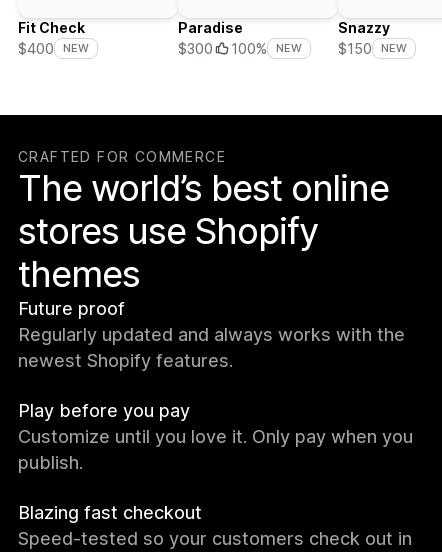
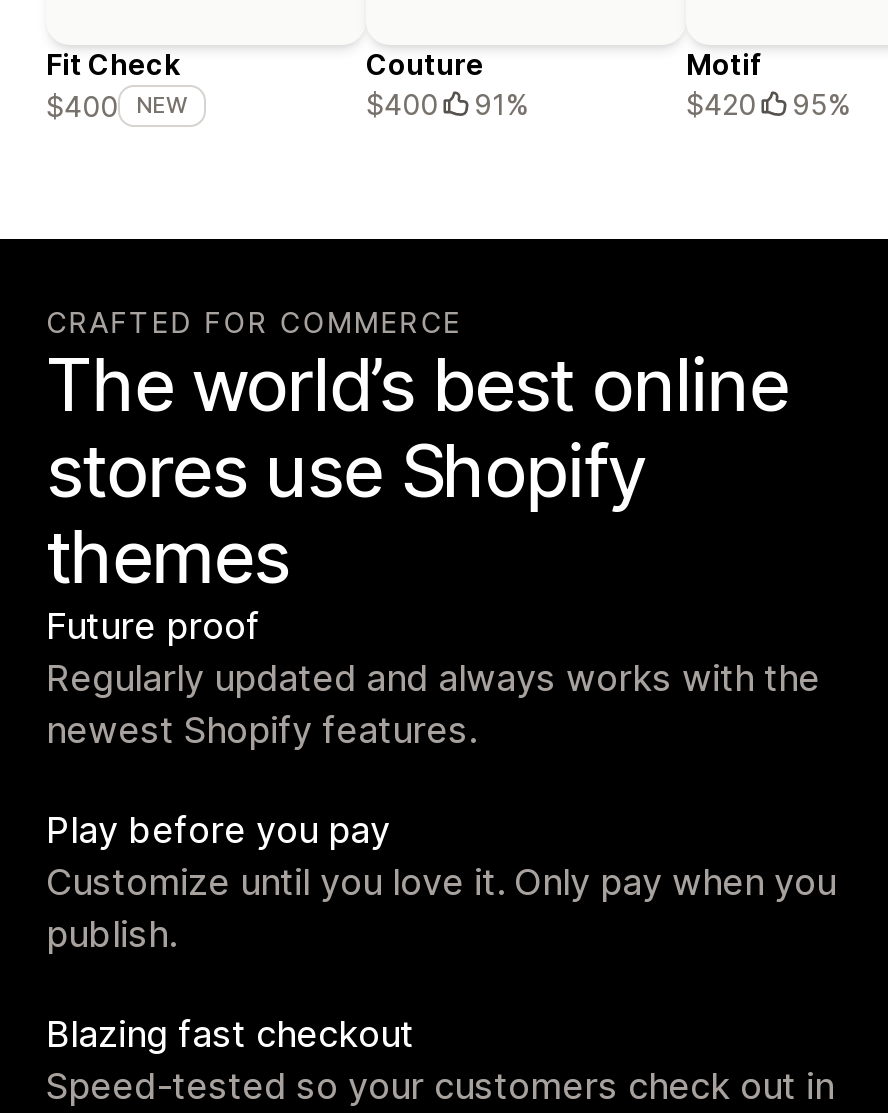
- Paradise
- $300
- 100%
- NEW
+ Couture
+ $400
+ 91%

- Snazzy
- $150
- NEW
+ Motif
+ $420
+ 95%
